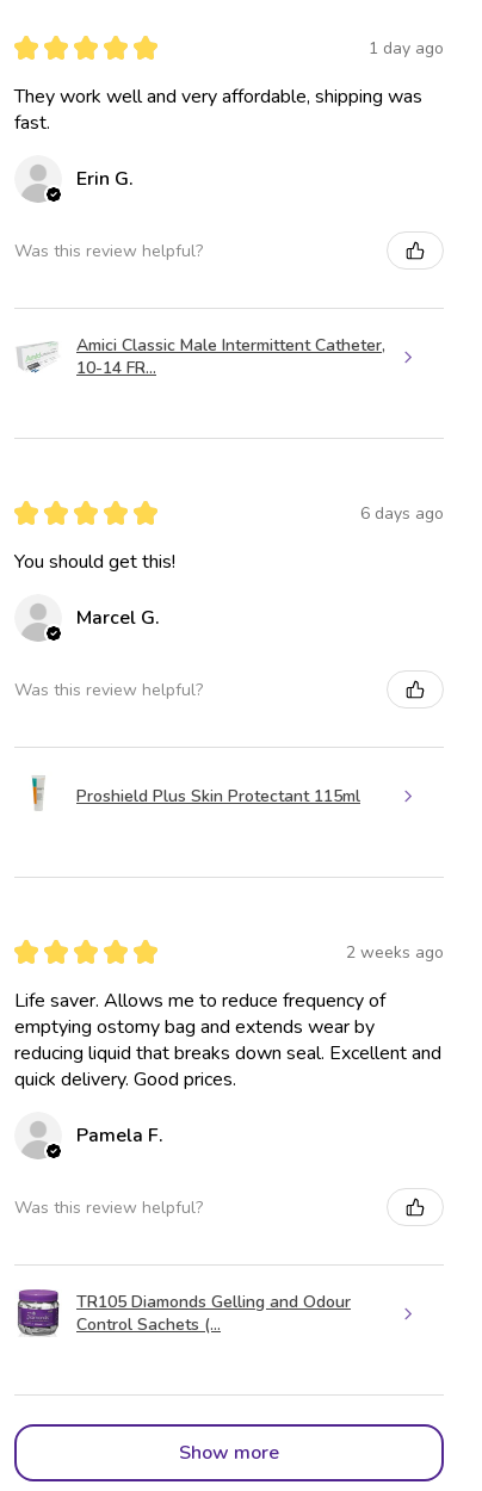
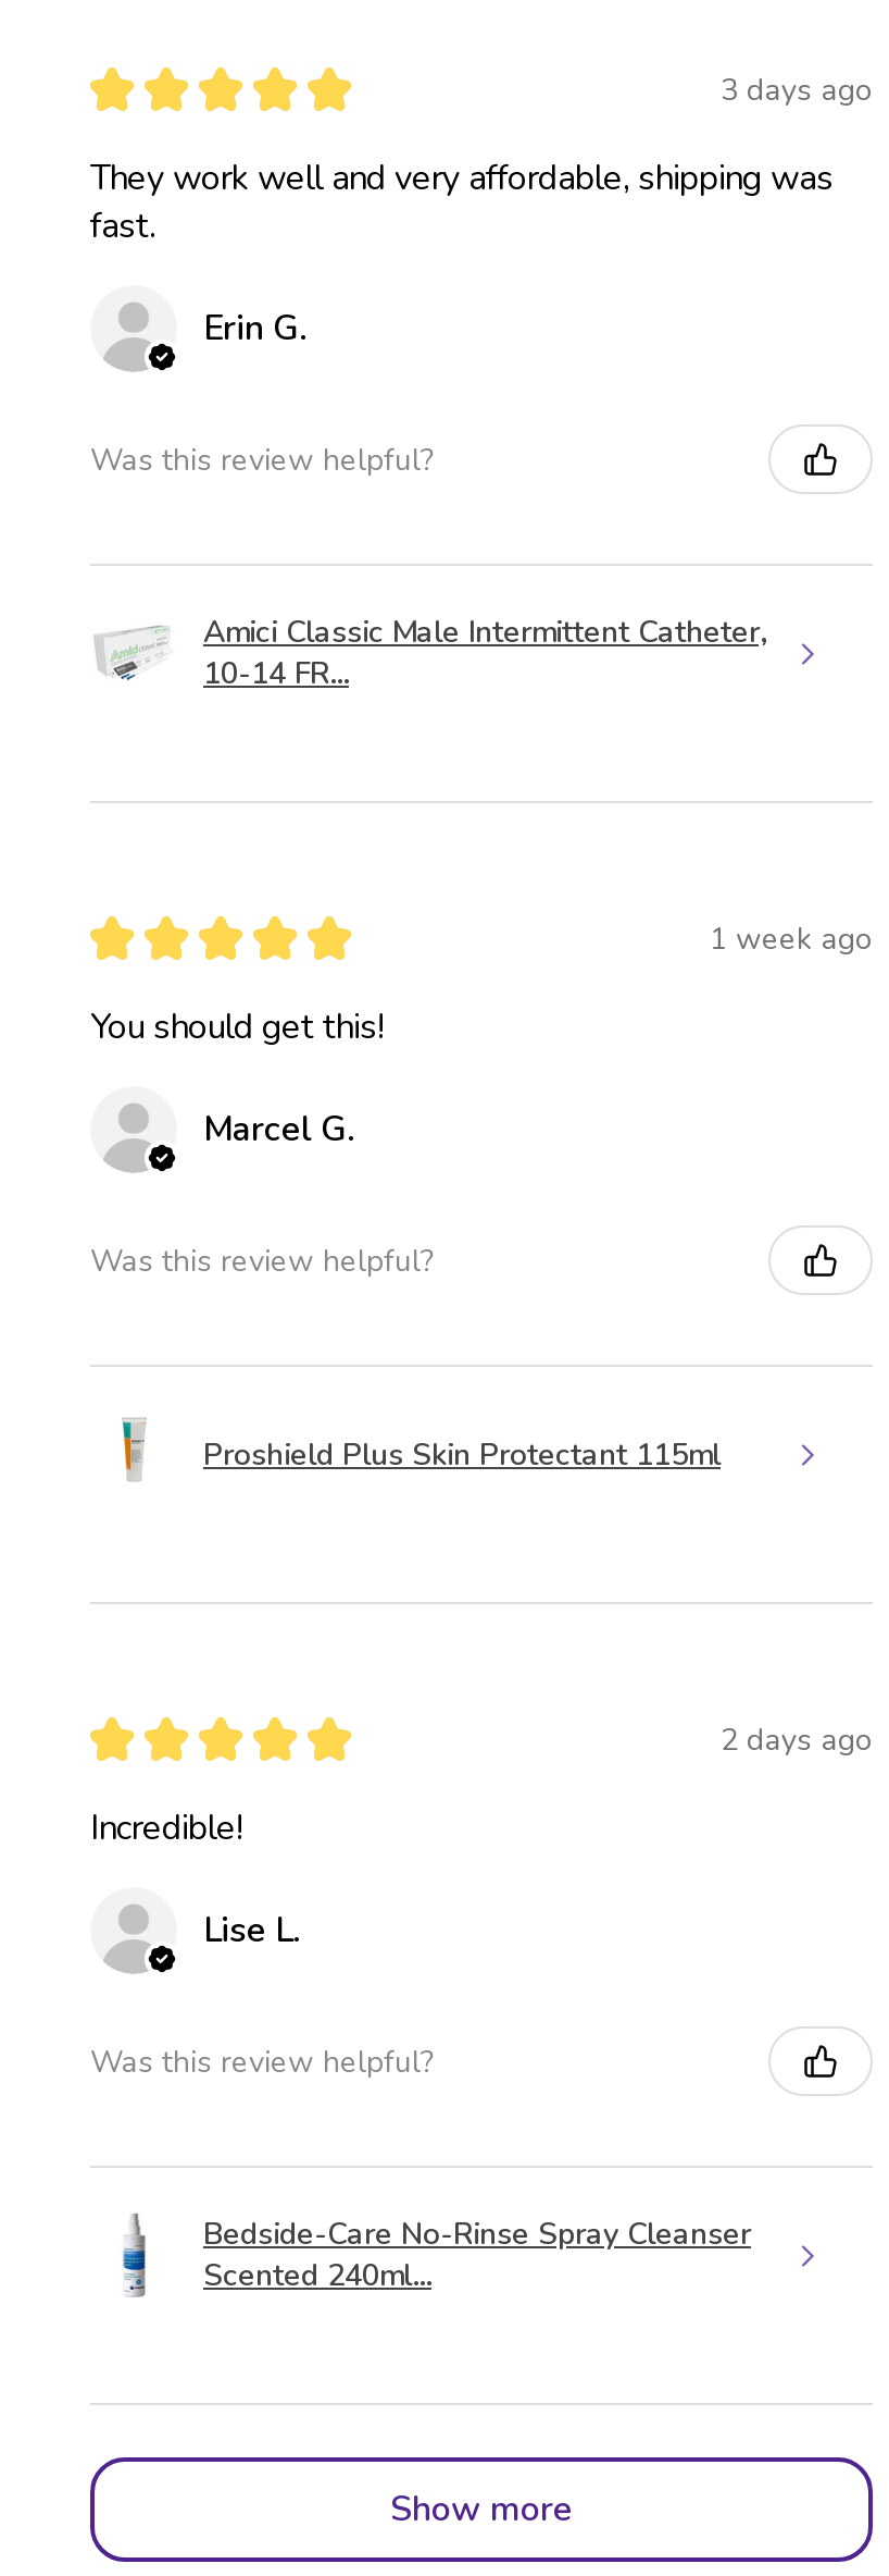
- 1 day ago
+ 3 days ago

- 6 days ago
+ 1 week ago

- 2 weeks ago
+ 2 days ago

- Life saver. Allows me to reduce frequency of
- emptying ostomy bag and extends wear by
- reducing liquid that breaks down seal. Excellent and
- quick delivery. Good prices.
+ Incredible!

- Pamela F.
+ Lise L.

- [image]
- TR105 Diamonds Gelling and Odour
- Control Sachets (...
+ [image]
+ Bedside-Care No-Rinse Spray Cleanser
+ Scented 240ml...
